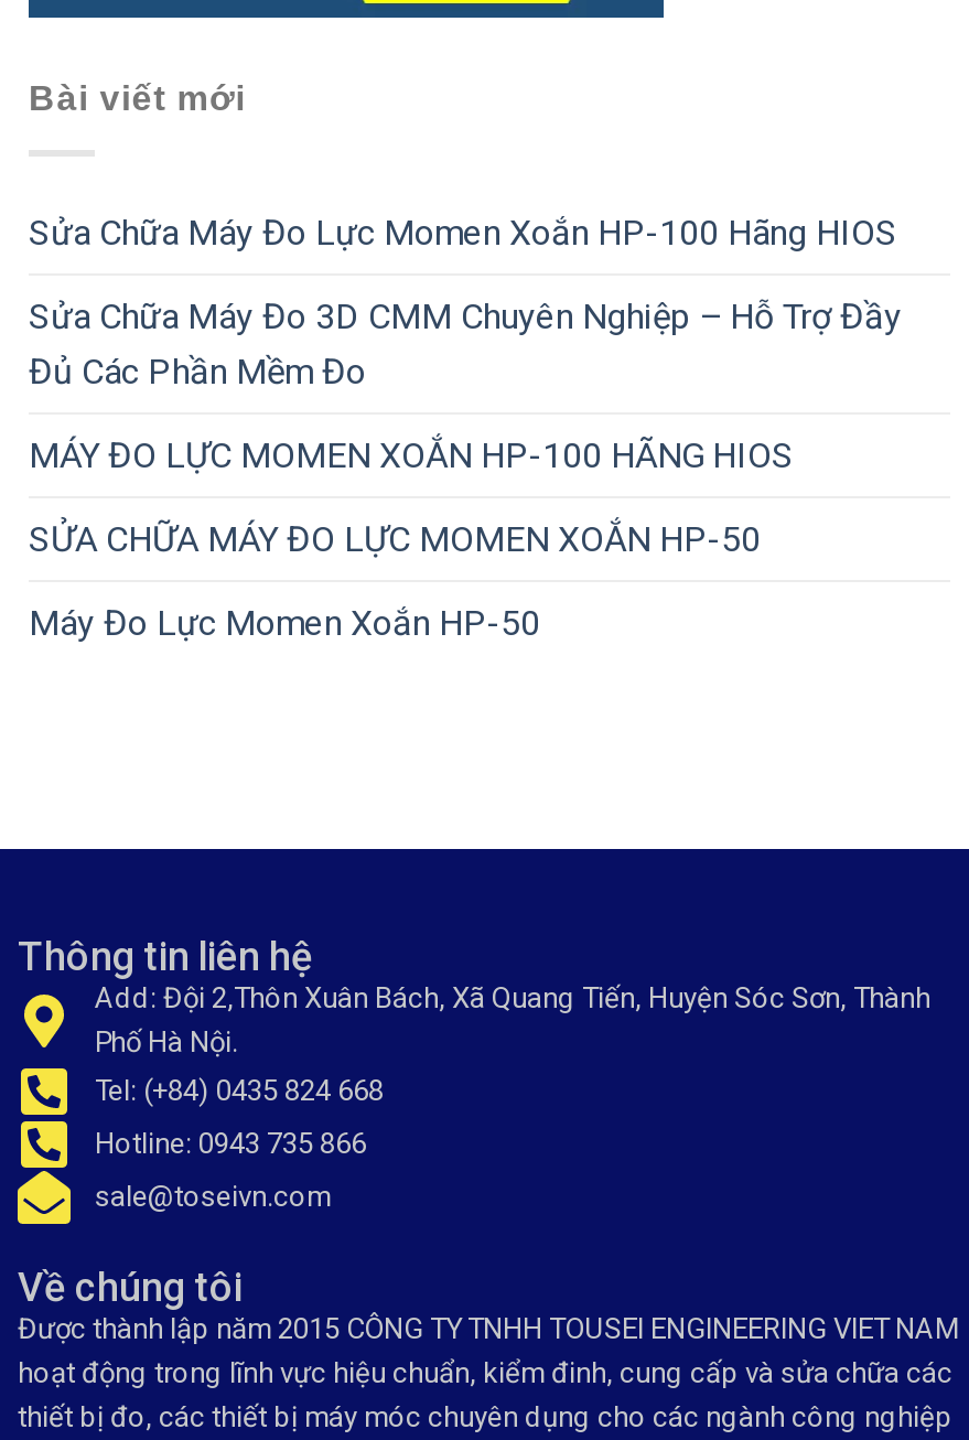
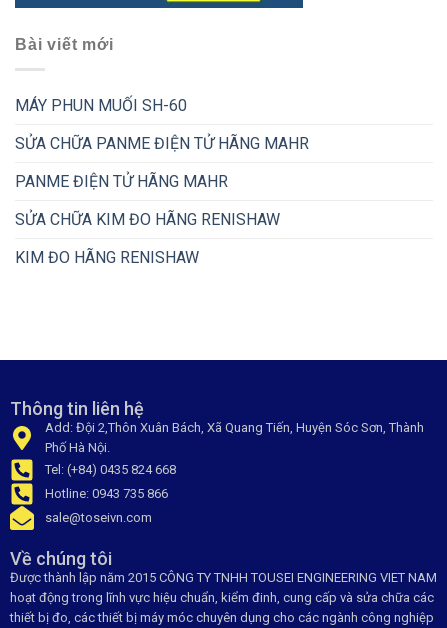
- Sửa Chữa Máy Đo Lực Momen Xoắn HP-100 Hãng HIOS
+ MÁY PHUN MUỐI SH-60

- Sửa Chữa Máy Đo 3D CMM Chuyên Nghiệp – Hỗ Trợ Đầy
- Đủ Các Phần Mềm Đo
+ SỬA CHỮA PANME ĐIỆN TỬ HÃNG MAHR

- MÁY ĐO LỰC MOMEN XOẮN HP-100 HÃNG HIOS
+ PANME ĐIỆN TỬ HÃNG MAHR

- SỬA CHỮA MÁY ĐO LỰC MOMEN XOẮN HP-50
+ SỬA CHỮA KIM ĐO HÃNG RENISHAW

- Máy Đo Lực Momen Xoắn HP-50
+ KIM ĐO HÃNG RENISHAW
